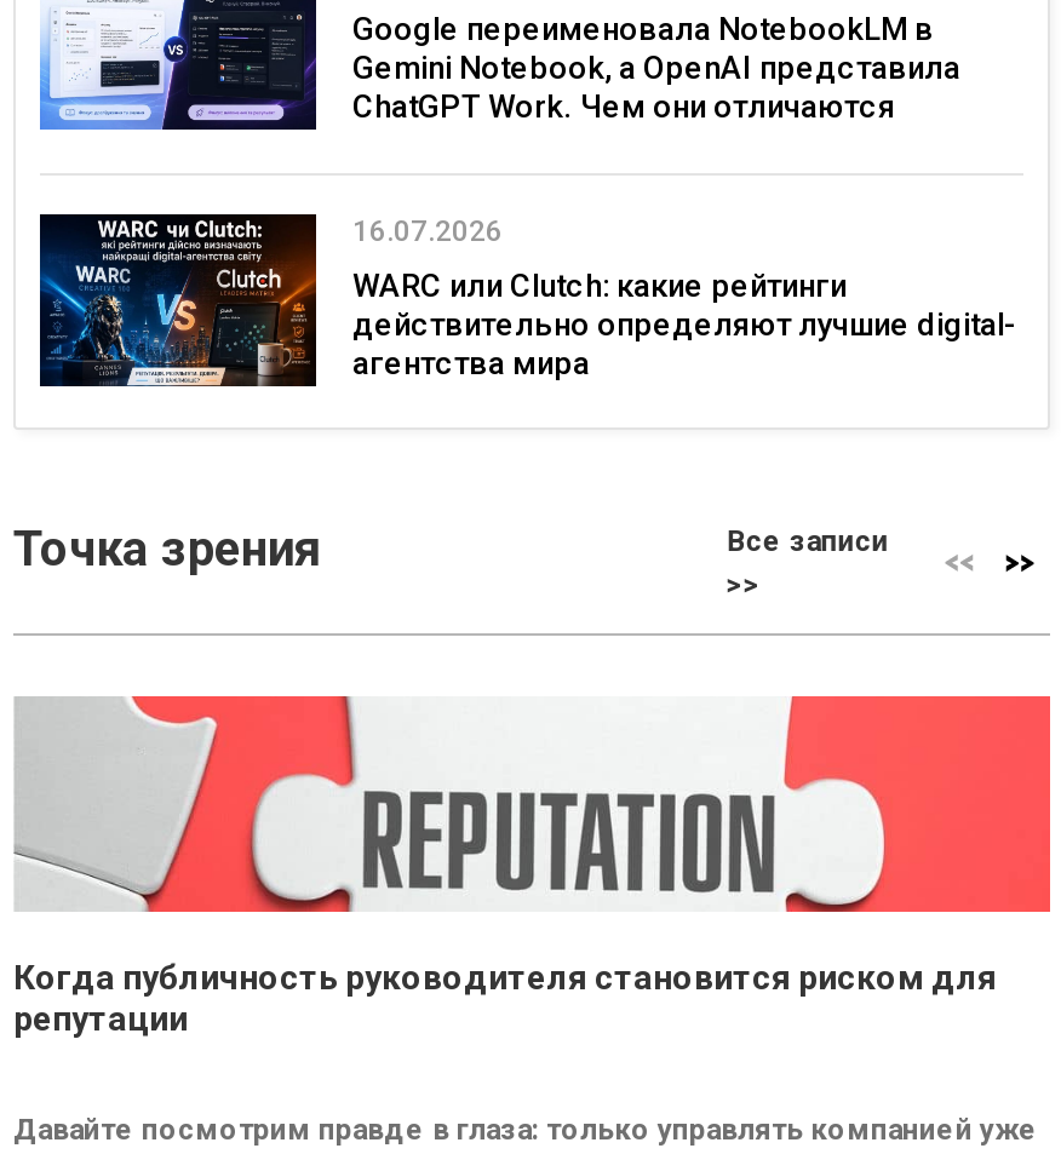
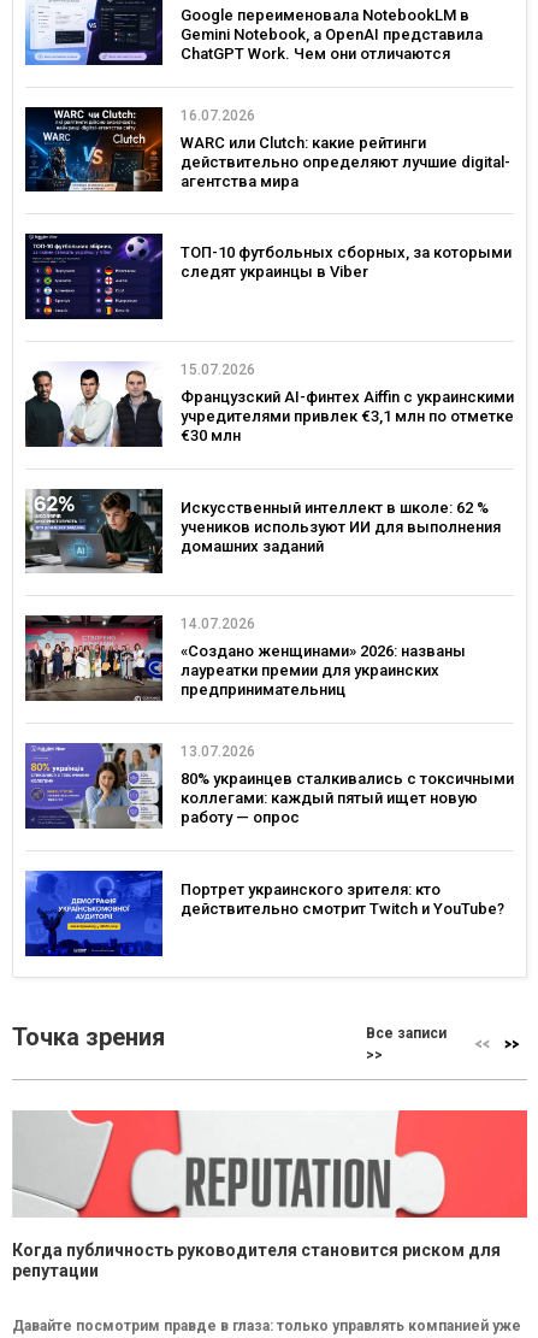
+ [image]
+ ТОП-10 футбольных сборных, за которыми
+ следят украинцы в Viber

+ [image]
+ 15.07.2026
+ Французский AI-финтех Aiffin с украинскими
+ учредителями привлек €3,1 млн по отметке
+ €30 млн

+ [image]
+ Искусственный интеллект в школе: 62 %
+ учеников используют ИИ для выполнения
+ домашних заданий

+ [image]
+ 14.07.2026
+ «Создано женщинами» 2026: названы
+ лауреатки премии для украинских
+ предпринимательниц
+ 13.07.2026
+ 80% украинцев сталкивались с токсичными
+ коллегами: каждый пятый ищет новую
+ работу — опрос

+ [image]
+ Портрет украинского зрителя: кто
+ действительно смотрит Twitch и YouTube?

+ [image]
